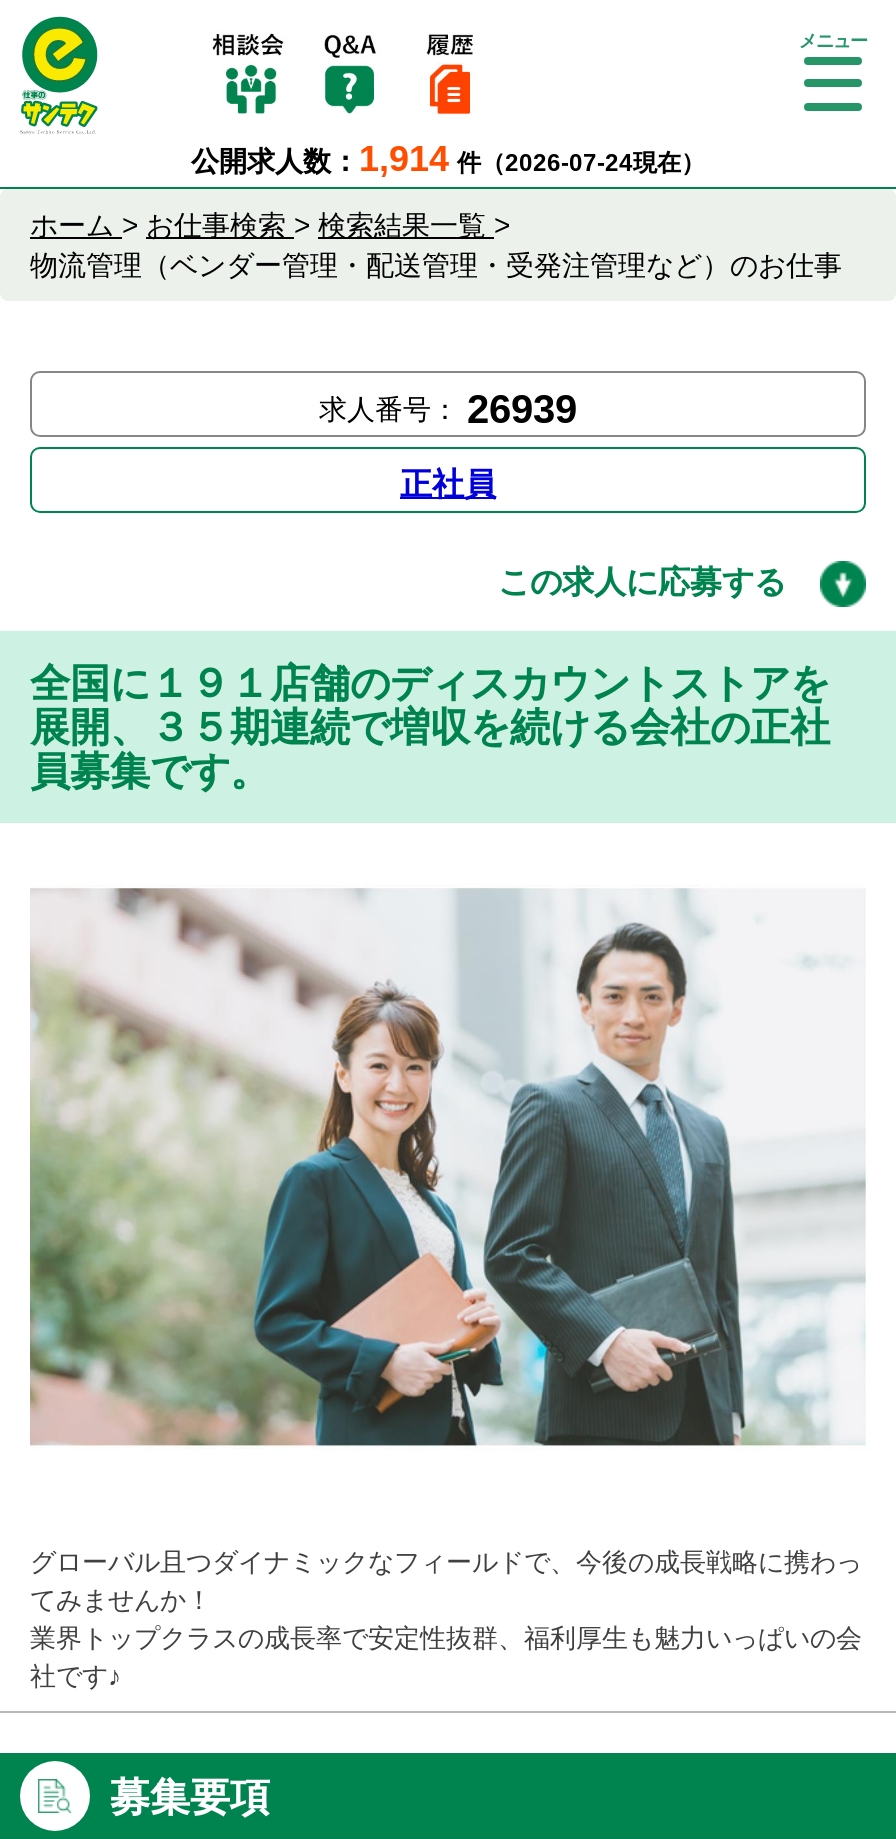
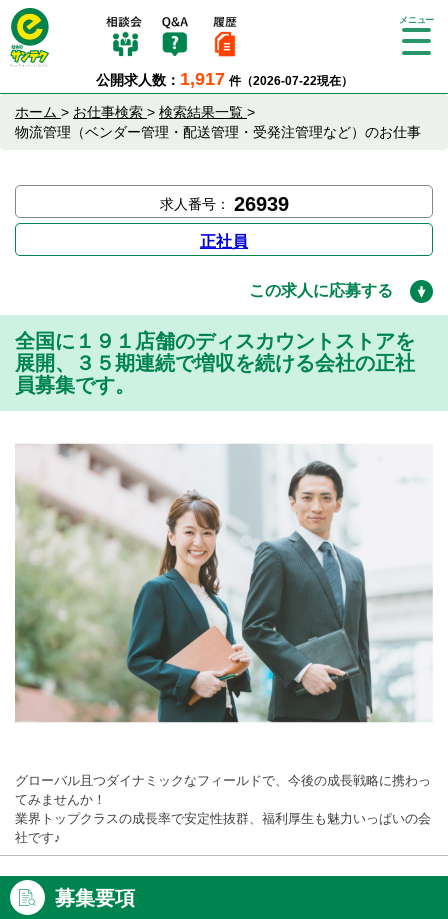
- 公開求人数：1,914 件（2026-07-24現在）
+ 公開求人数：1,917 件（2026-07-22現在）
